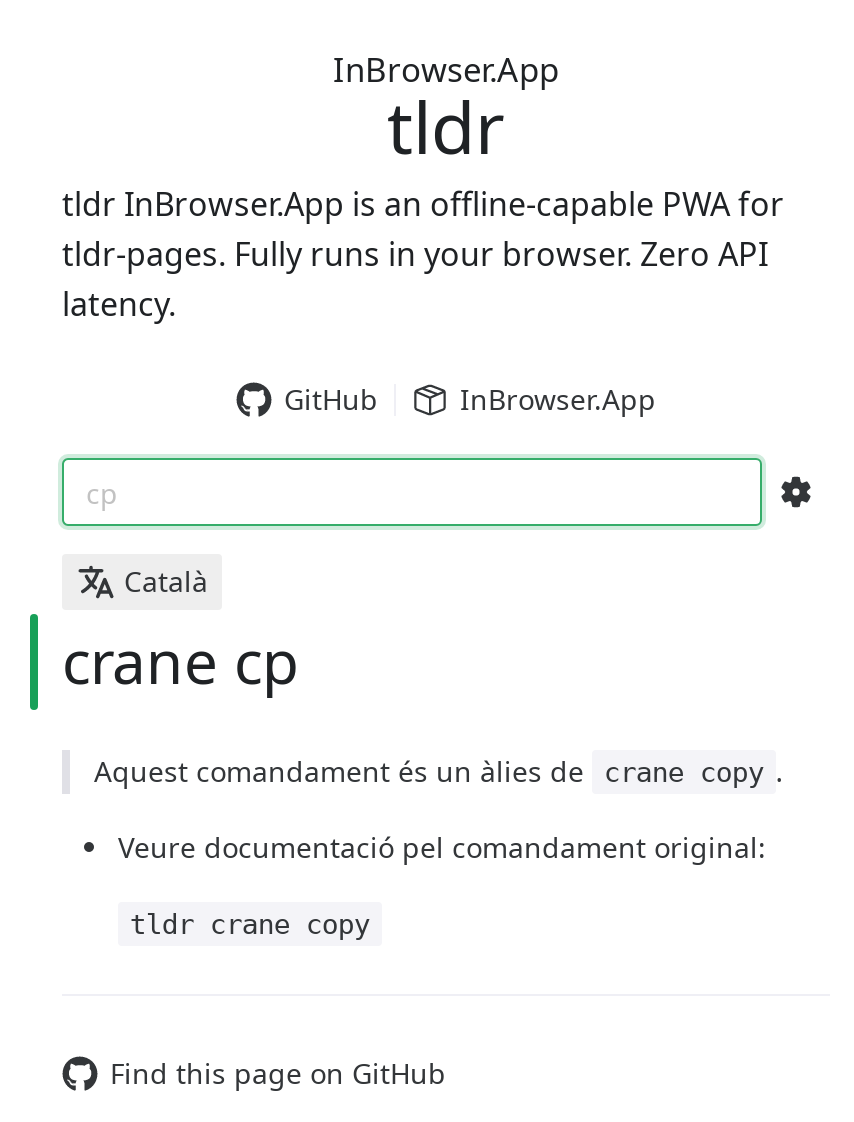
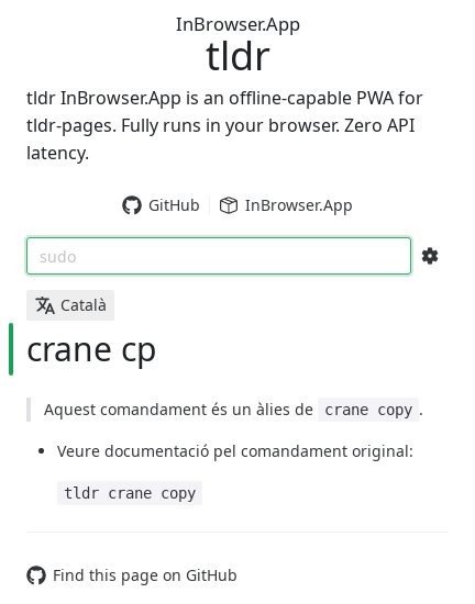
- cp
+ sudo
